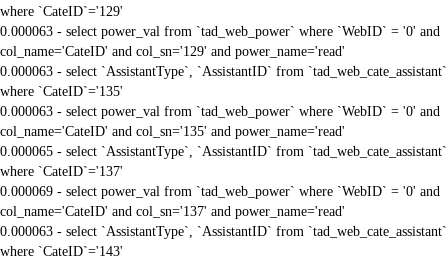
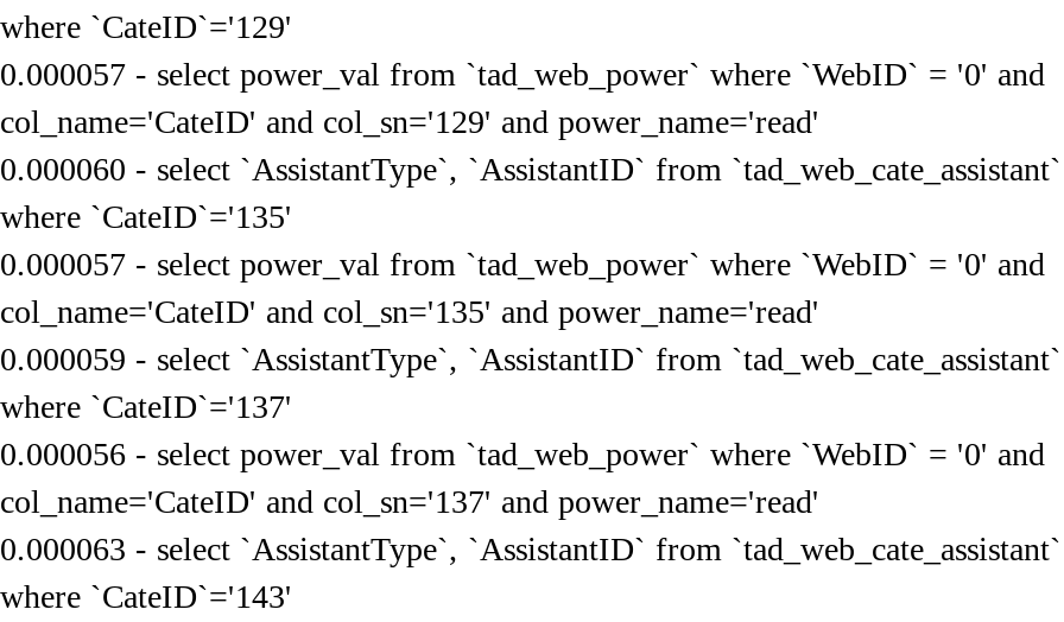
- 0.000063 - select power_val from `tad_web_power` where `WebID` = '0' and
+ 0.000057 - select power_val from `tad_web_power` where `WebID` = '0' and

- 0.000063 - select `AssistantType`, `AssistantID` from `tad_web_cate_assistant`
+ 0.000060 - select `AssistantType`, `AssistantID` from `tad_web_cate_assistant`

- 0.000063 - select power_val from `tad_web_power` where `WebID` = '0' and
+ 0.000057 - select power_val from `tad_web_power` where `WebID` = '0' and

- 0.000065 - select `AssistantType`, `AssistantID` from `tad_web_cate_assistant`
+ 0.000059 - select `AssistantType`, `AssistantID` from `tad_web_cate_assistant`

- 0.000069 - select power_val from `tad_web_power` where `WebID` = '0' and
+ 0.000056 - select power_val from `tad_web_power` where `WebID` = '0' and
